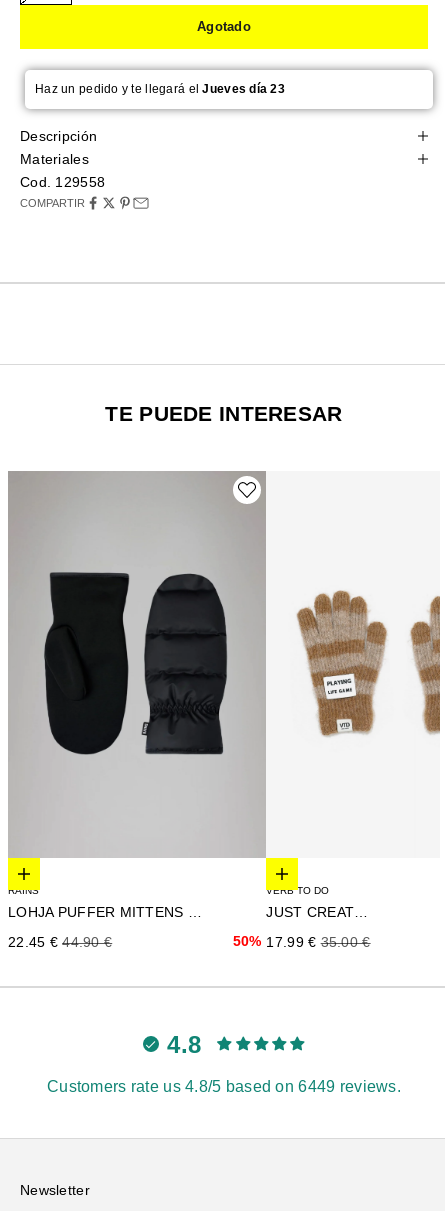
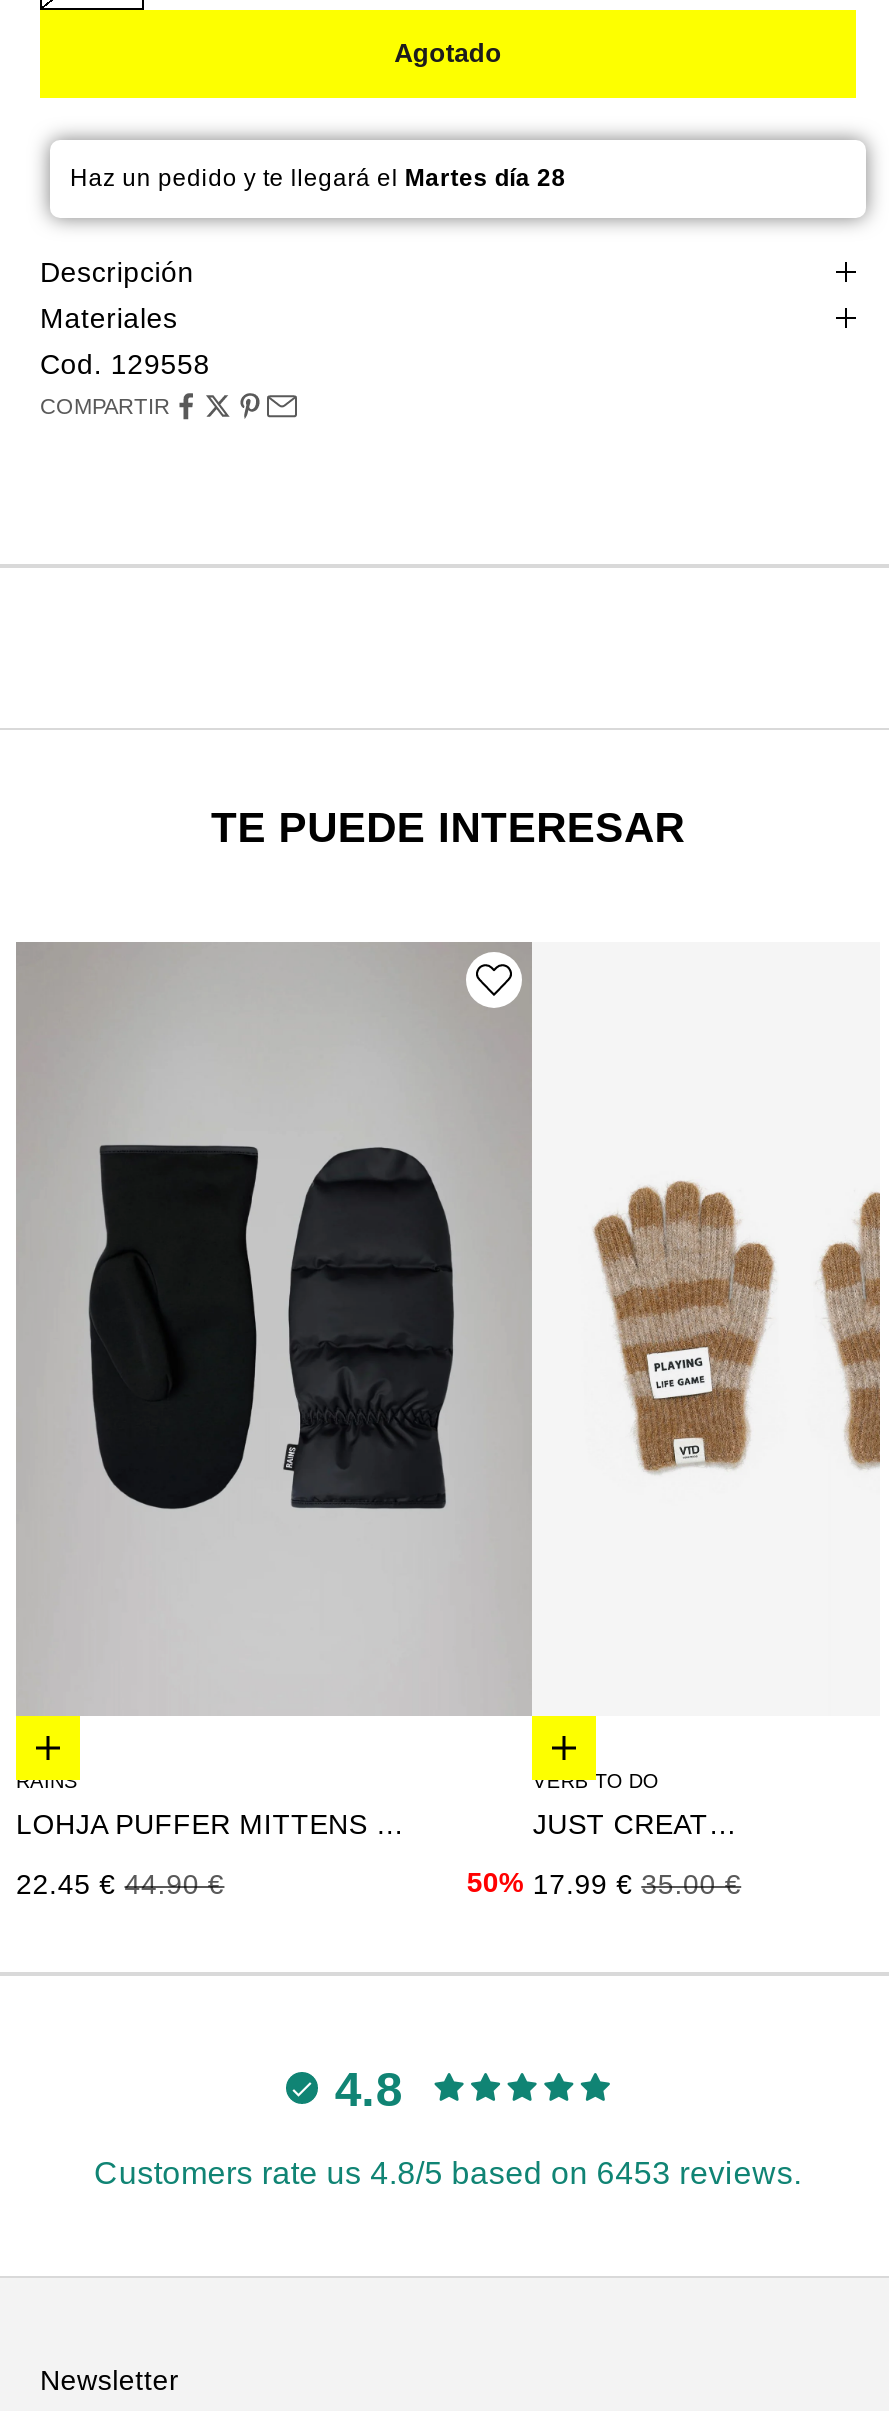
- Haz un pedido y te llegará el Jueves día 23
+ Haz un pedido y te llegará el Martes día 28

- Customers rate us 4.8/5 based on 6449 reviews.
+ Customers rate us 4.8/5 based on 6453 reviews.
